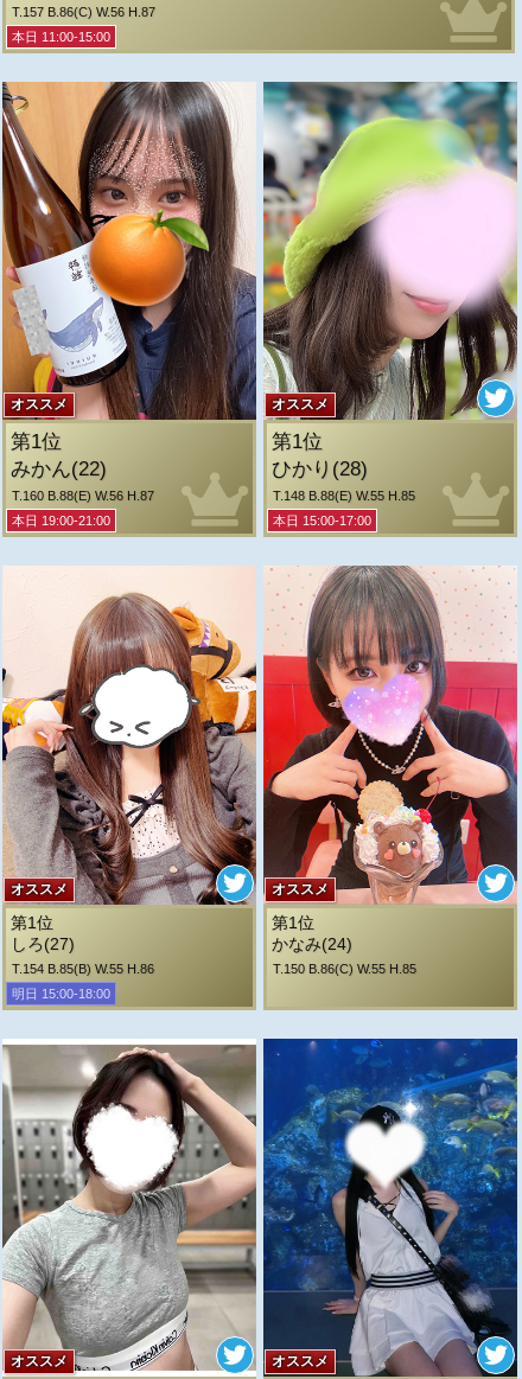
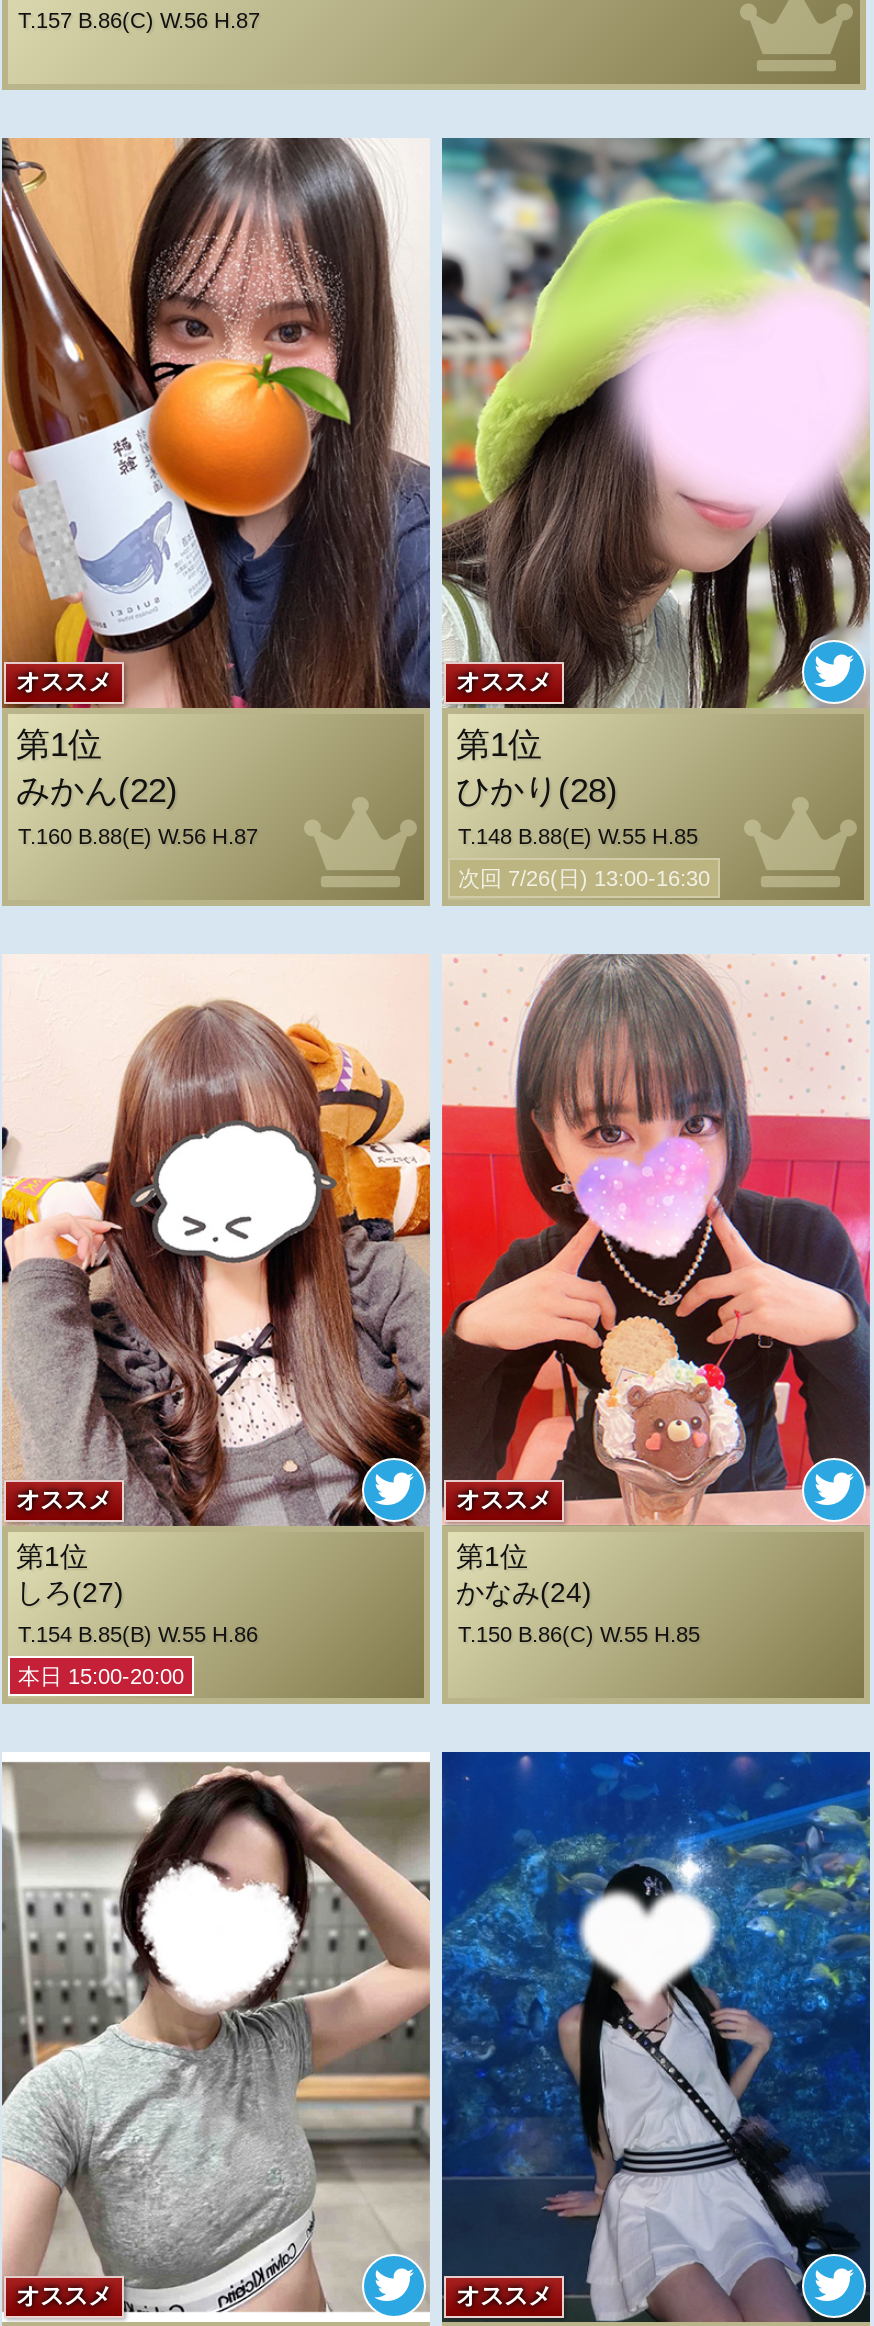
- 本日 11:00-15:00

- 本日 19:00-21:00

- 本日 15:00-17:00
+ 次回 7/26(日) 13:00-16:30

- 明日 15:00-18:00
+ 本日 15:00-20:00
